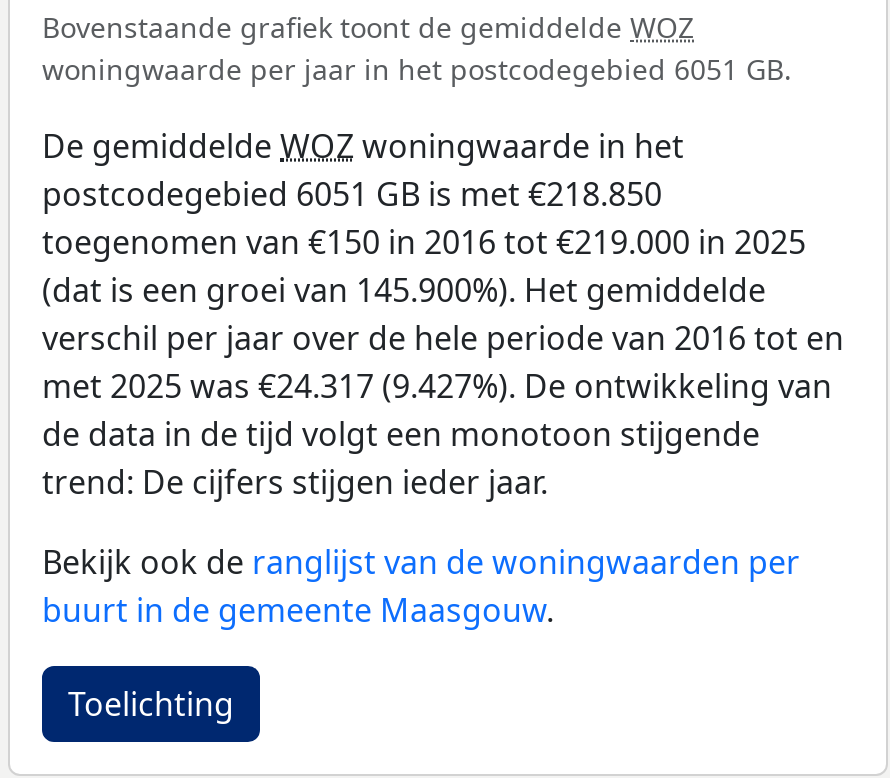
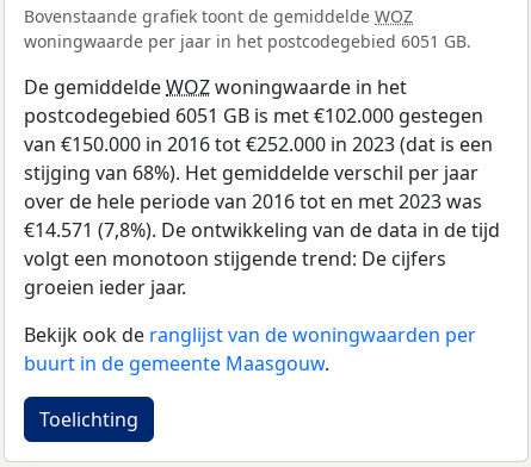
- postcodegebied 6051 GB is met €218.850
- toegenomen van €150 in 2016 tot €219.000 in 2025
- (dat is een groei van 145.900%). Het gemiddelde
- verschil per jaar over de hele periode van 2016 tot en
- met 2025 was €24.317 (9.427%). De ontwikkeling van
- de data in de tijd volgt een monotoon stijgende
- trend: De cijfers stijgen ieder jaar.
+ postcodegebied 6051 GB is met €102.000 gestegen
+ van €150.000 in 2016 tot €252.000 in 2023 (dat is een
+ stijging van 68%). Het gemiddelde verschil per jaar
+ over de hele periode van 2016 tot en met 2023 was
+ €14.571 (7,8%). De ontwikkeling van de data in de tijd
+ volgt een monotoon stijgende trend: De cijfers
+ groeien ieder jaar.
